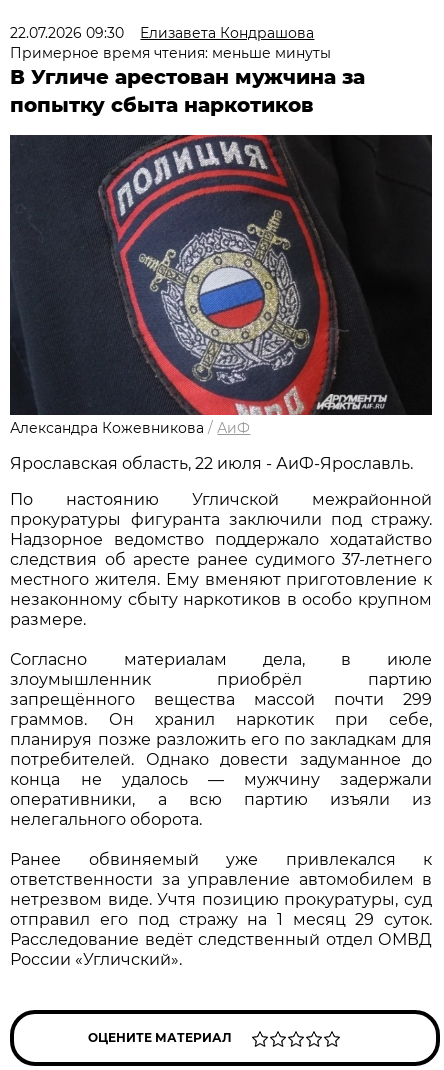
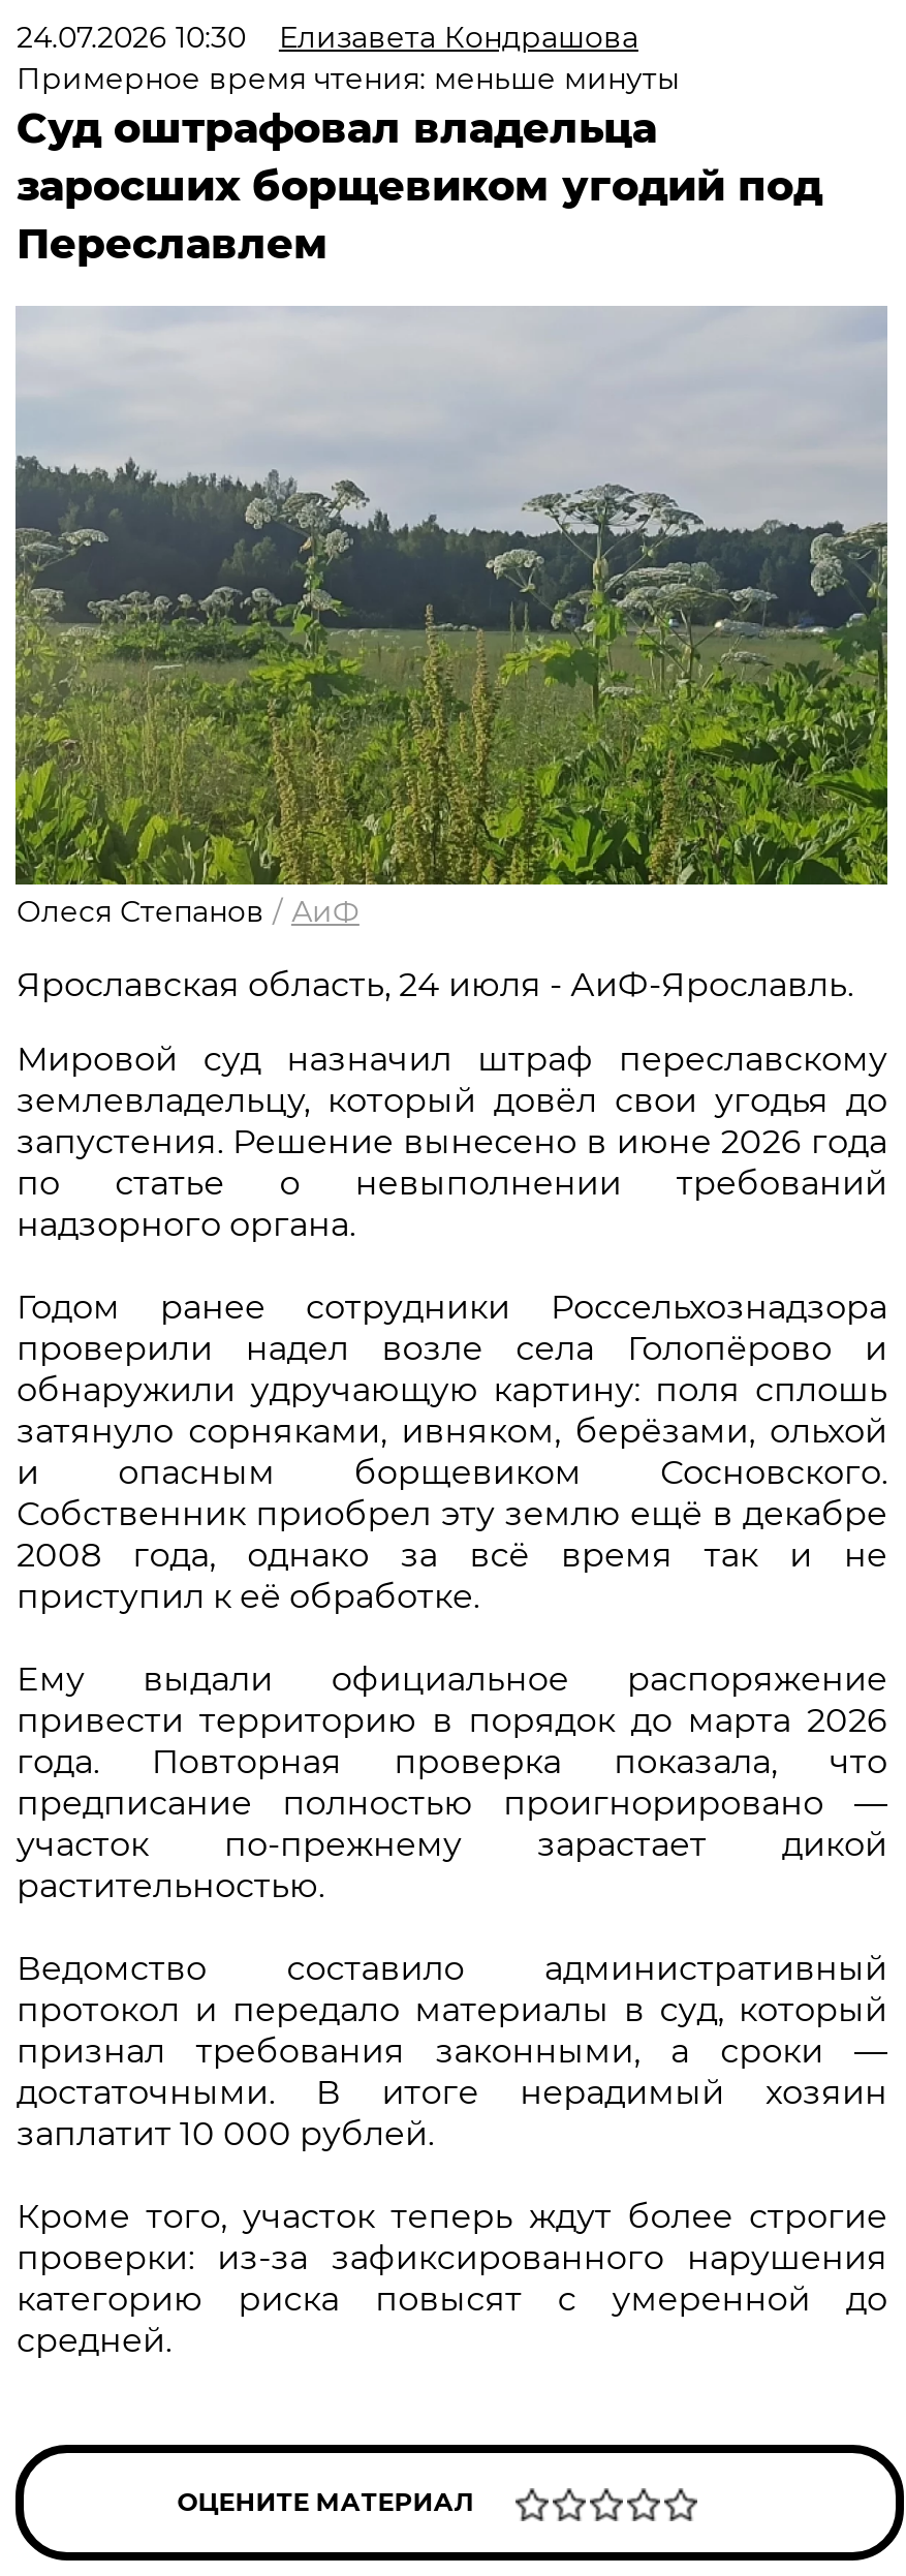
- 22.07.2026 09:30 Елизавета Кондрашова
+ 24.07.2026 10:30 Елизавета Кондрашова

- В Угличе арестован мужчина за
- попытку сбыта наркотиков
+ Суд оштрафовал владельца
+ заросших борщевиком угодий под
+ Переславлем

- [image]
+ [image]

- Александра Кожевникова / АиФ
- Ярославская область, 22 июля - АиФ-Ярославль.
- По настоянию Угличской межрайонной
- прокуратуры фигуранта заключили под стражу.
- Надзорное ведомство поддержало ходатайство
- следствия об аресте ранее судимого 37-летнего
- местного жителя. Ему вменяют приготовление к
- незаконному сбыту наркотиков в особо крупном
- размере.
- Согласно материалам дела, в июле
- злоумышленник приобрёл партию
- запрещённого вещества массой почти 299
- граммов. Он хранил наркотик при себе,
- планируя позже разложить его по закладкам для
- потребителей. Однако довести задуманное до
- конца не удалось — мужчину задержали
- оперативники, а всю партию изъяли из
- нелегального оборота.
- Ранее обвиняемый уже привлекался к
- ответственности за управление автомобилем в
- нетрезвом виде. Учтя позицию прокуратуры, суд
- отправил его под стражу на 1 месяц 29 суток.
- Расследование ведёт следственный отдел ОМВД
- России «Угличский».
+ Олеся Степанов / АиФ
+ Ярославская область, 24 июля - АиФ-Ярославль.
+ Мировой суд назначил штраф переславскому
+ землевладельцу, который довёл свои угодья до
+ запустения. Решение вынесено в июне 2026 года
+ по статье о невыполнении требований
+ надзорного органа.
+ Годом ранее сотрудники Россельхознадзора
+ проверили надел возле села Голопёрово и
+ обнаружили удручающую картину: поля сплошь
+ затянуло сорняками, ивняком, берёзами, ольхой
+ и опасным борщевиком Сосновского.
+ Собственник приобрел эту землю ещё в декабре
+ 2008 года, однако за всё время так и не
+ приступил к её обработке.
+ Ему выдали официальное распоряжение
+ привести территорию в порядок до марта 2026
+ года. Повторная проверка показала, что
+ предписание полностью проигнорировано —
+ участок по-прежнему зарастает дикой
+ растительностью.
+ Ведомство составило административный
+ протокол и передало материалы в суд, который
+ признал требования законными, а сроки —
+ достаточными. В итоге нерадимый хозяин
+ заплатит 10 000 рублей.
+ Кроме того, участок теперь ждут более строгие
+ проверки: из-за зафиксированного нарушения
+ категорию риска повысят с умеренной до
+ средней.
